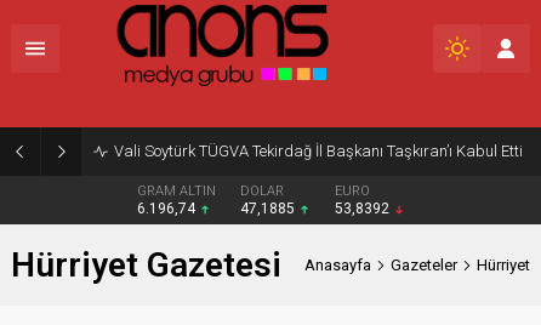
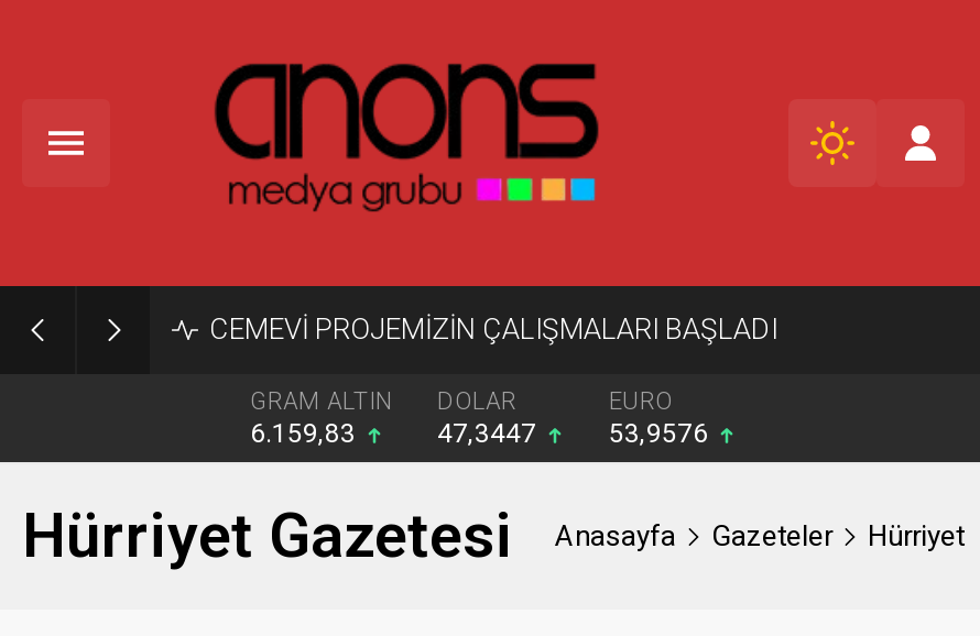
- Vali Soytürk TÜGVA Tekirdağ İl Başkanı Taşkıran’ı Kabul Etti
+ CEMEVİ PROJEMİZİN ÇALIŞMALARI BAŞLADI

- 6.196,74
+ 6.159,83

- 47,1885
+ 47,3447

- 53,8392
+ 53,9576
